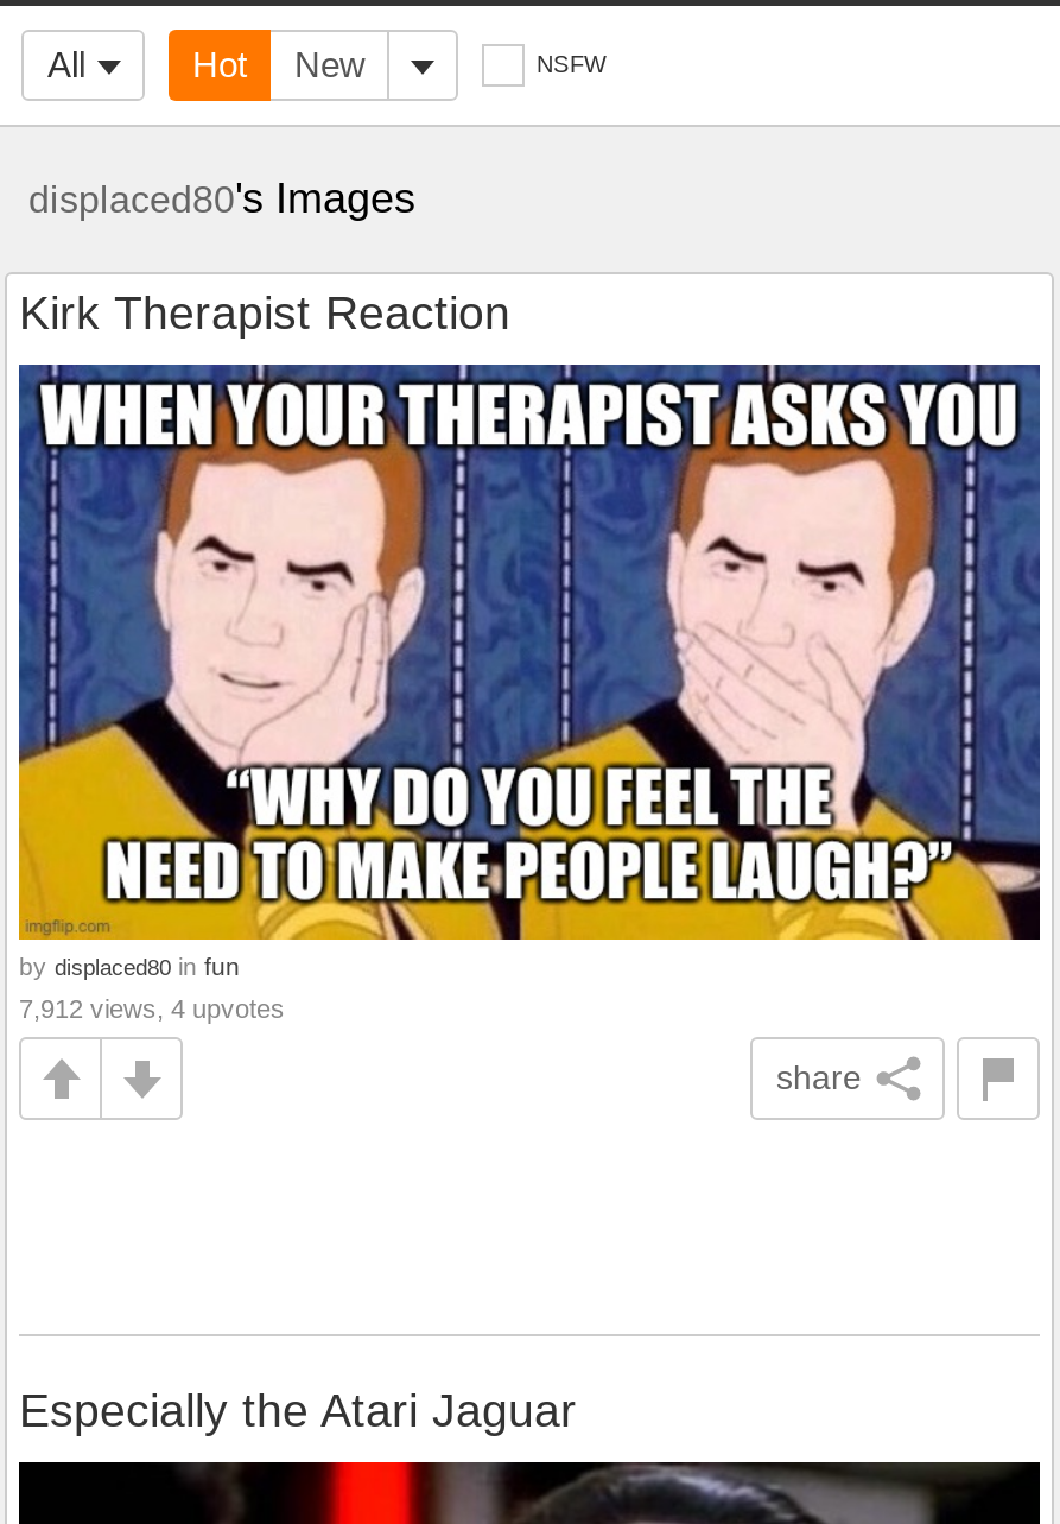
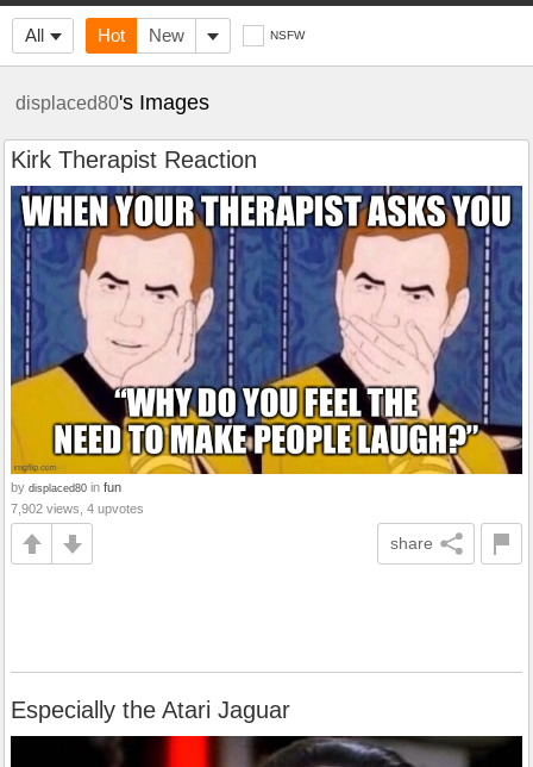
- 7,912 views, 4 upvotes
+ 7,902 views, 4 upvotes
